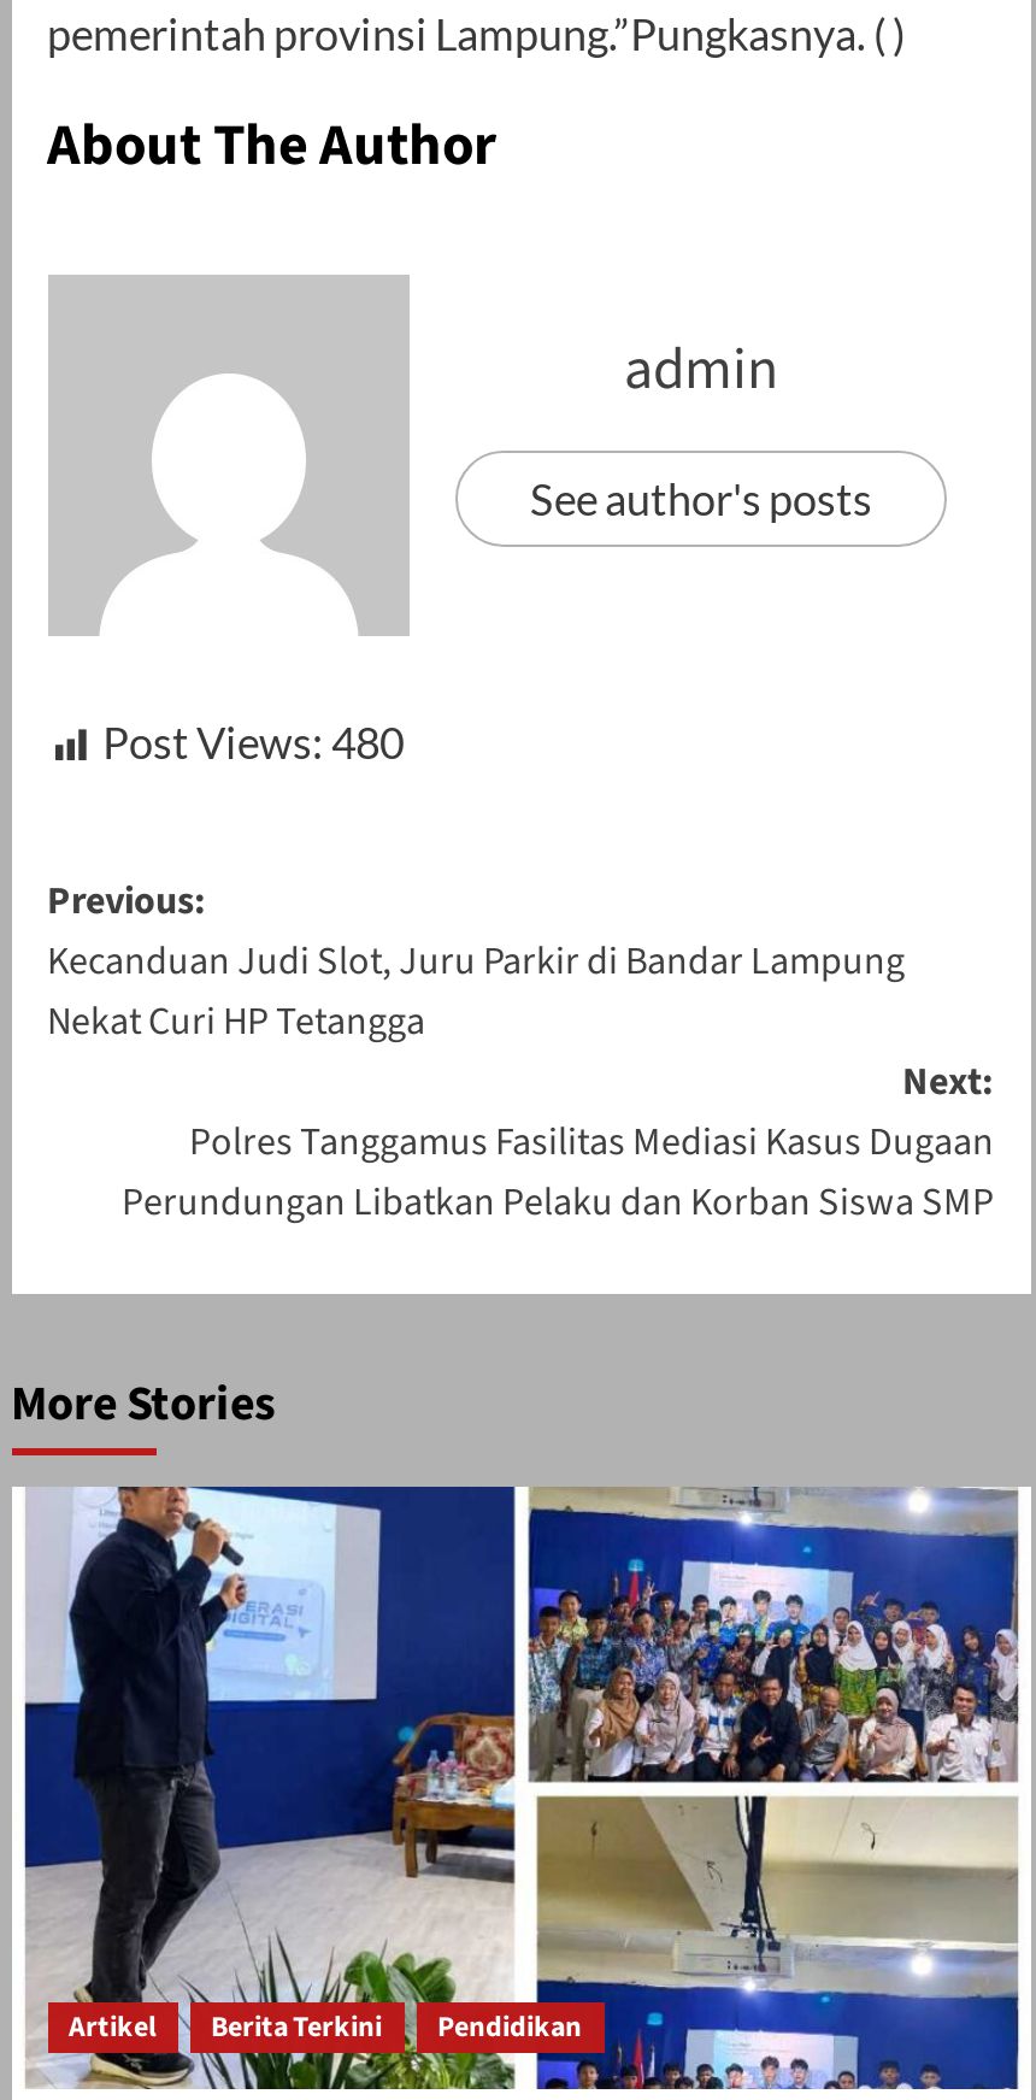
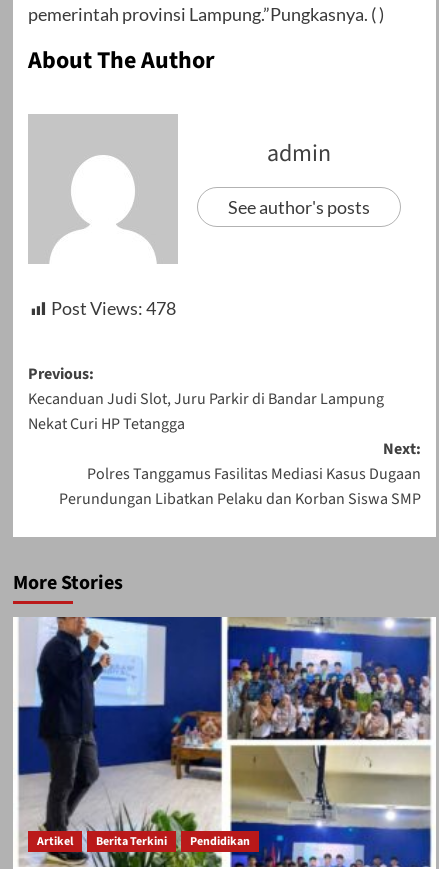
- Post Views: 480
+ Post Views: 478
